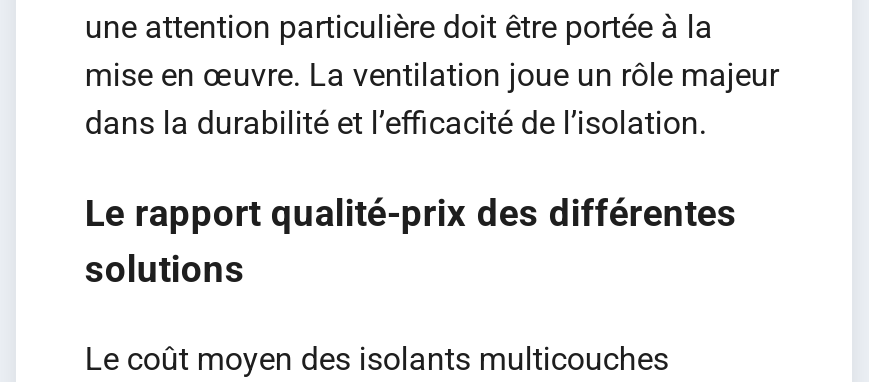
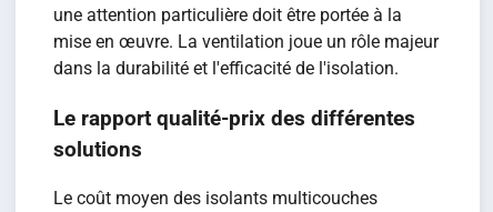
- dans la durabilité et l’efficacité de l’isolation.
+ dans la durabilité et l'efficacité de l'isolation.
